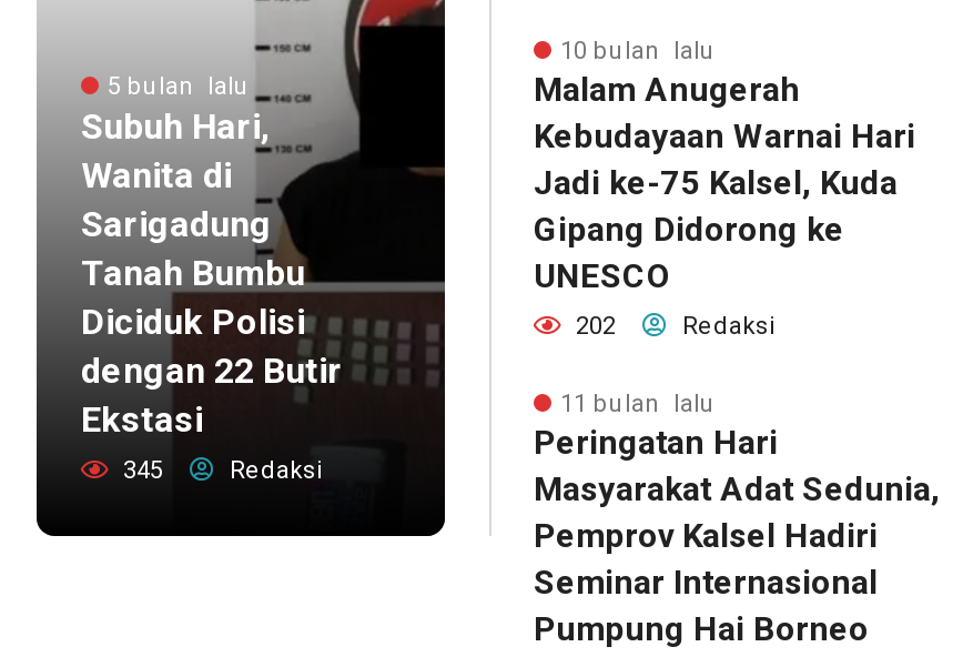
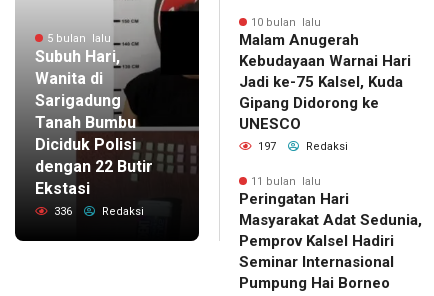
- 202
+ 197

- 345
+ 336
